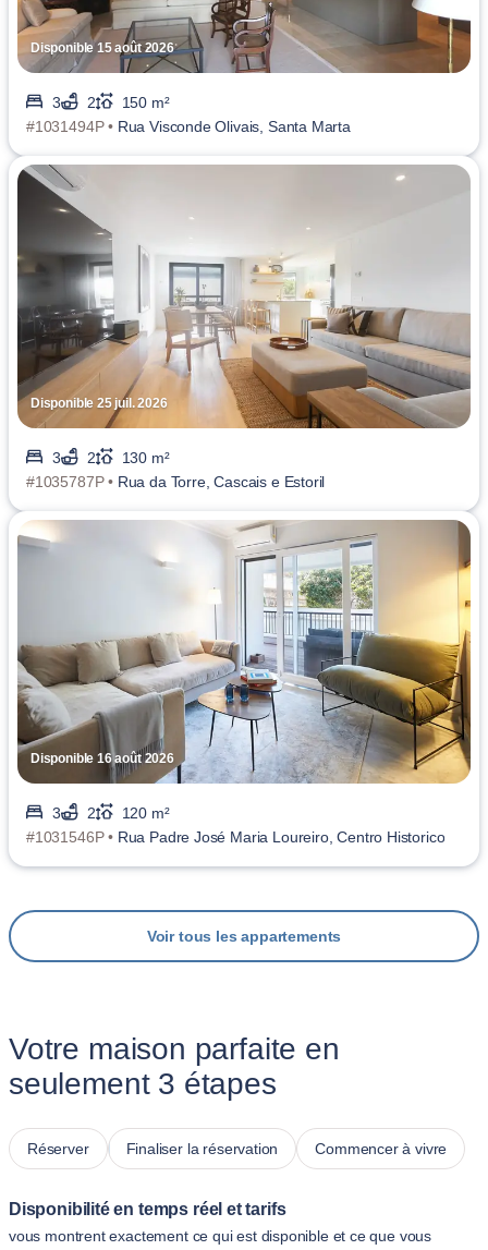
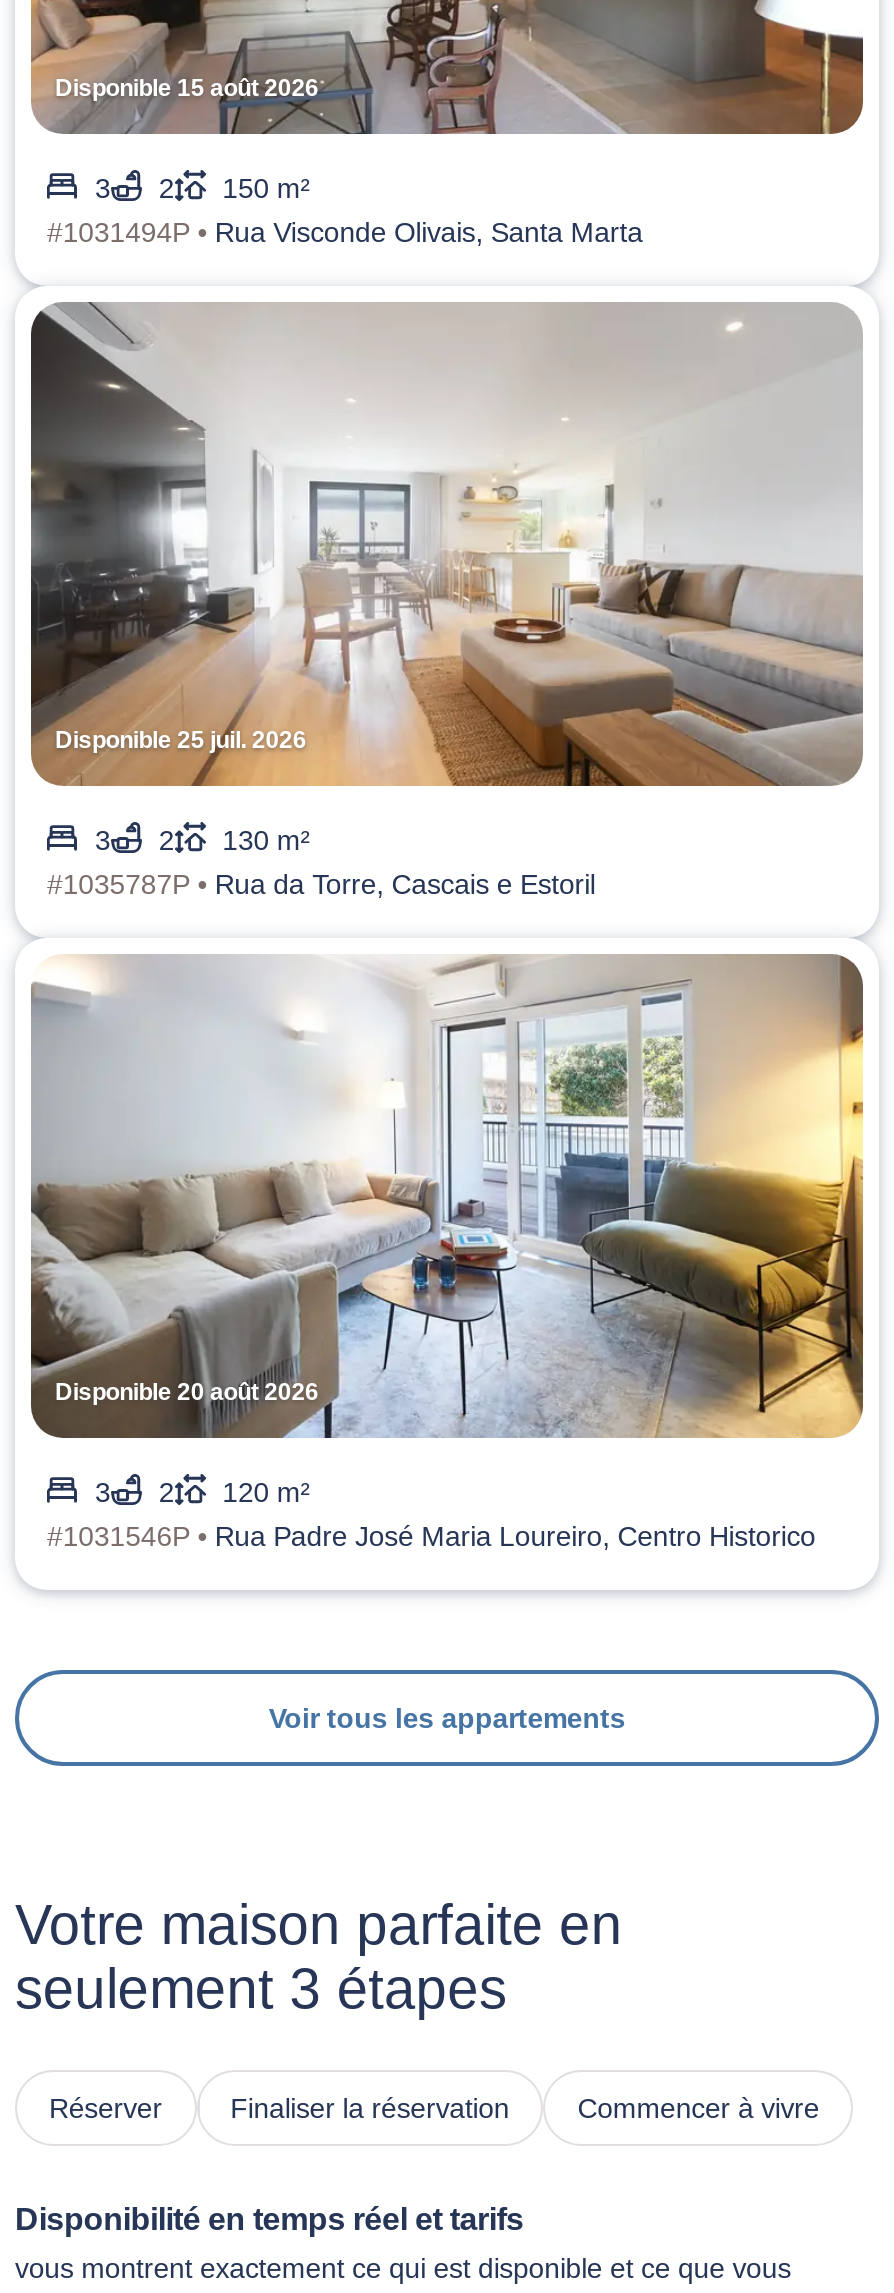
- Disponible 16 août 2026
+ Disponible 20 août 2026
